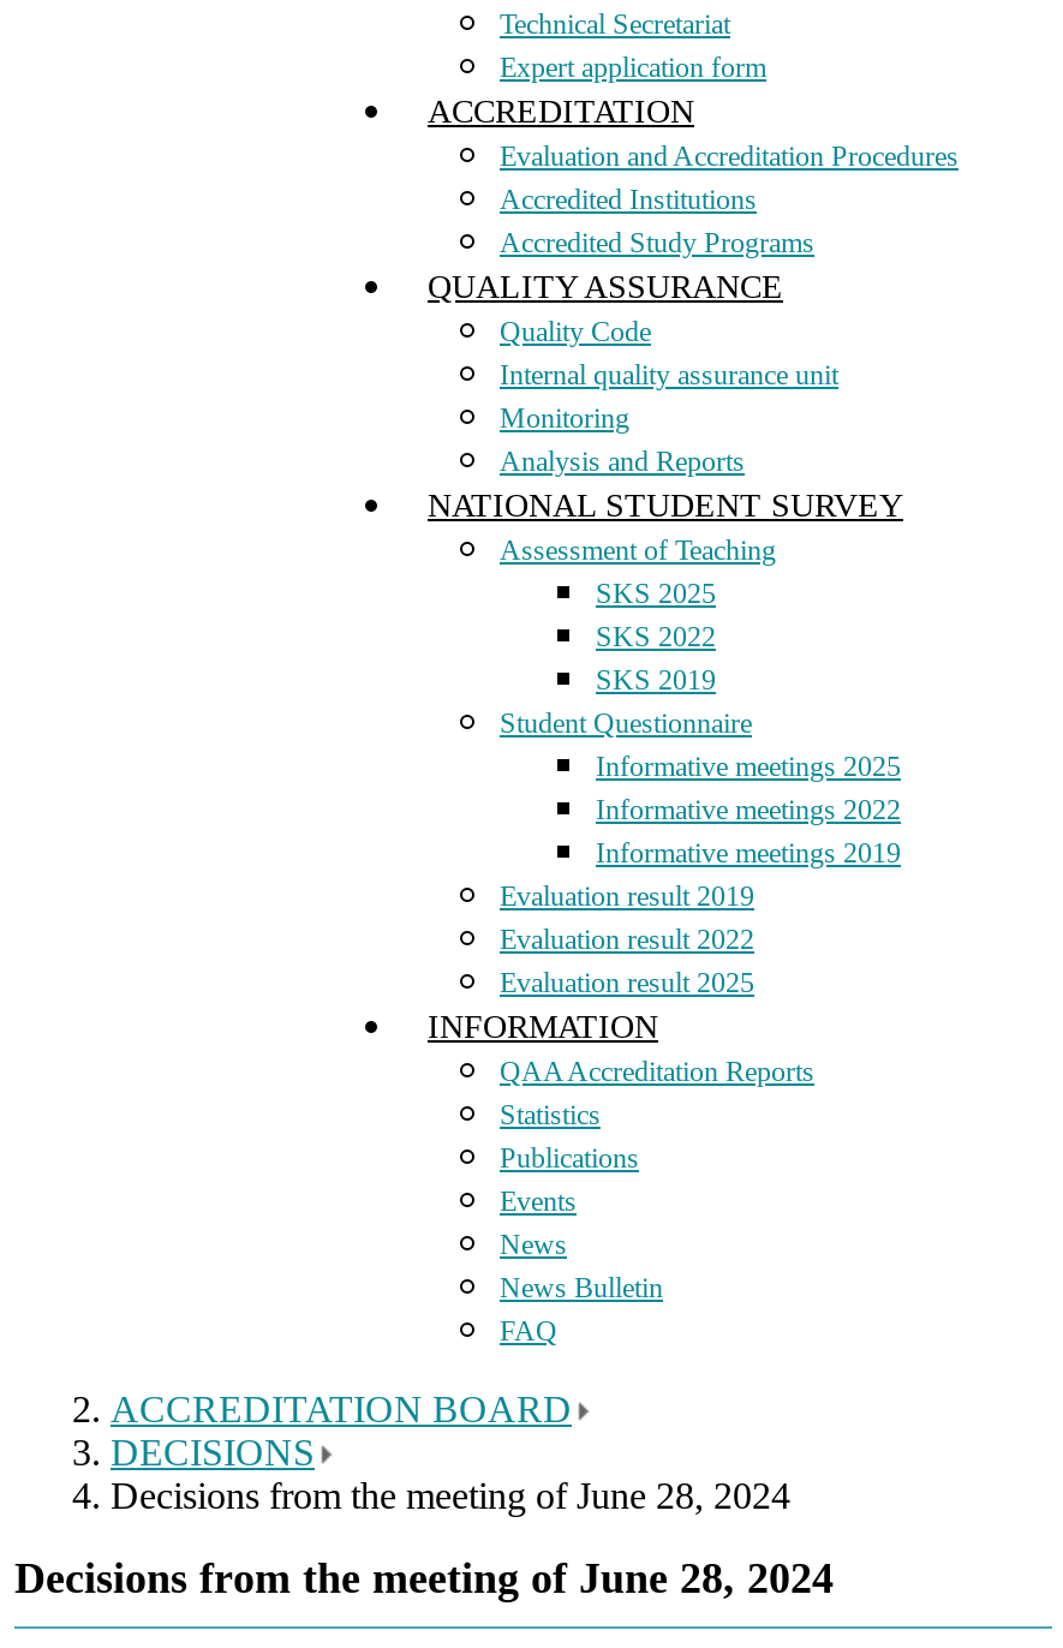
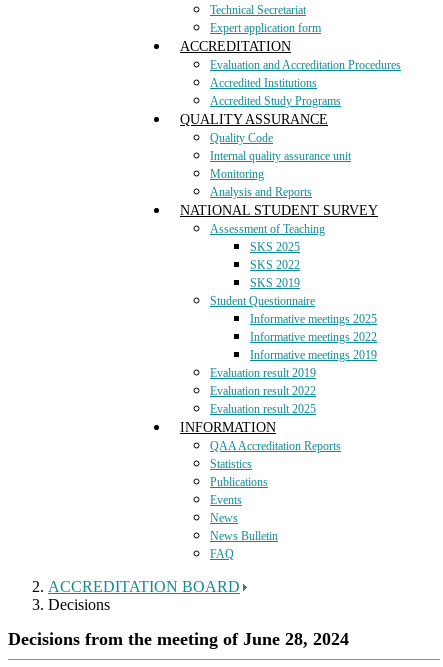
- DECISIONS
- Decisions from the meeting of June 28, 2024
+ Decisions
